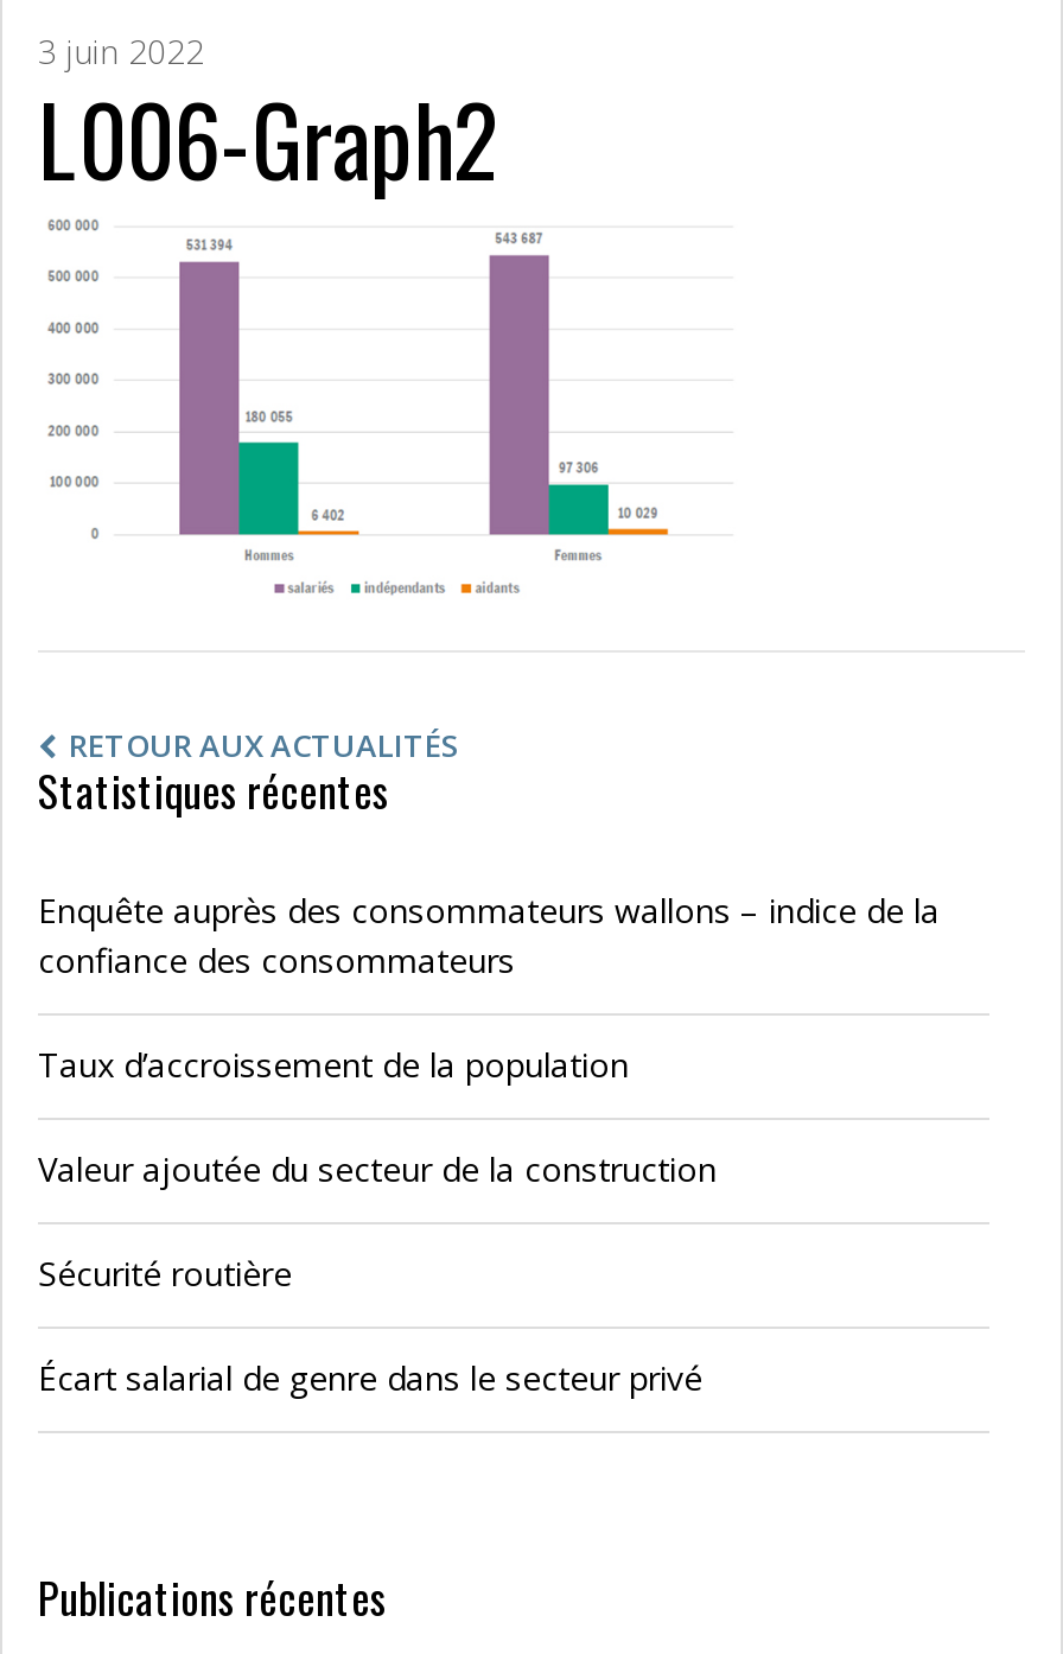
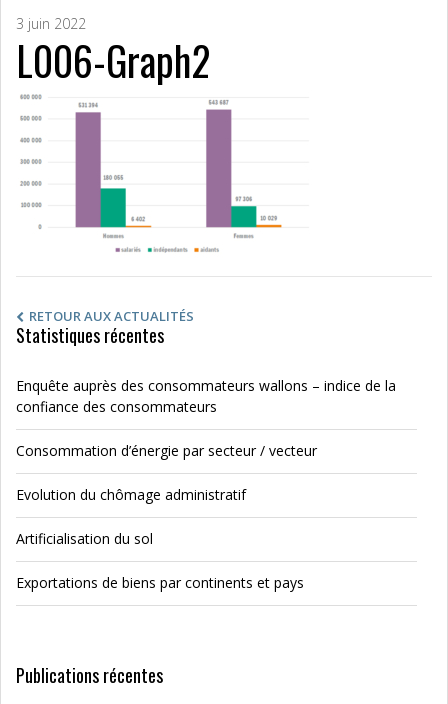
- Taux d’accroissement de la population
+ Consommation d’énergie par secteur / vecteur

- Valeur ajoutée du secteur de la construction
+ Evolution du chômage administratif

- Sécurité routière
+ Artificialisation du sol

- Écart salarial de genre dans le secteur privé
+ Exportations de biens par continents et pays
